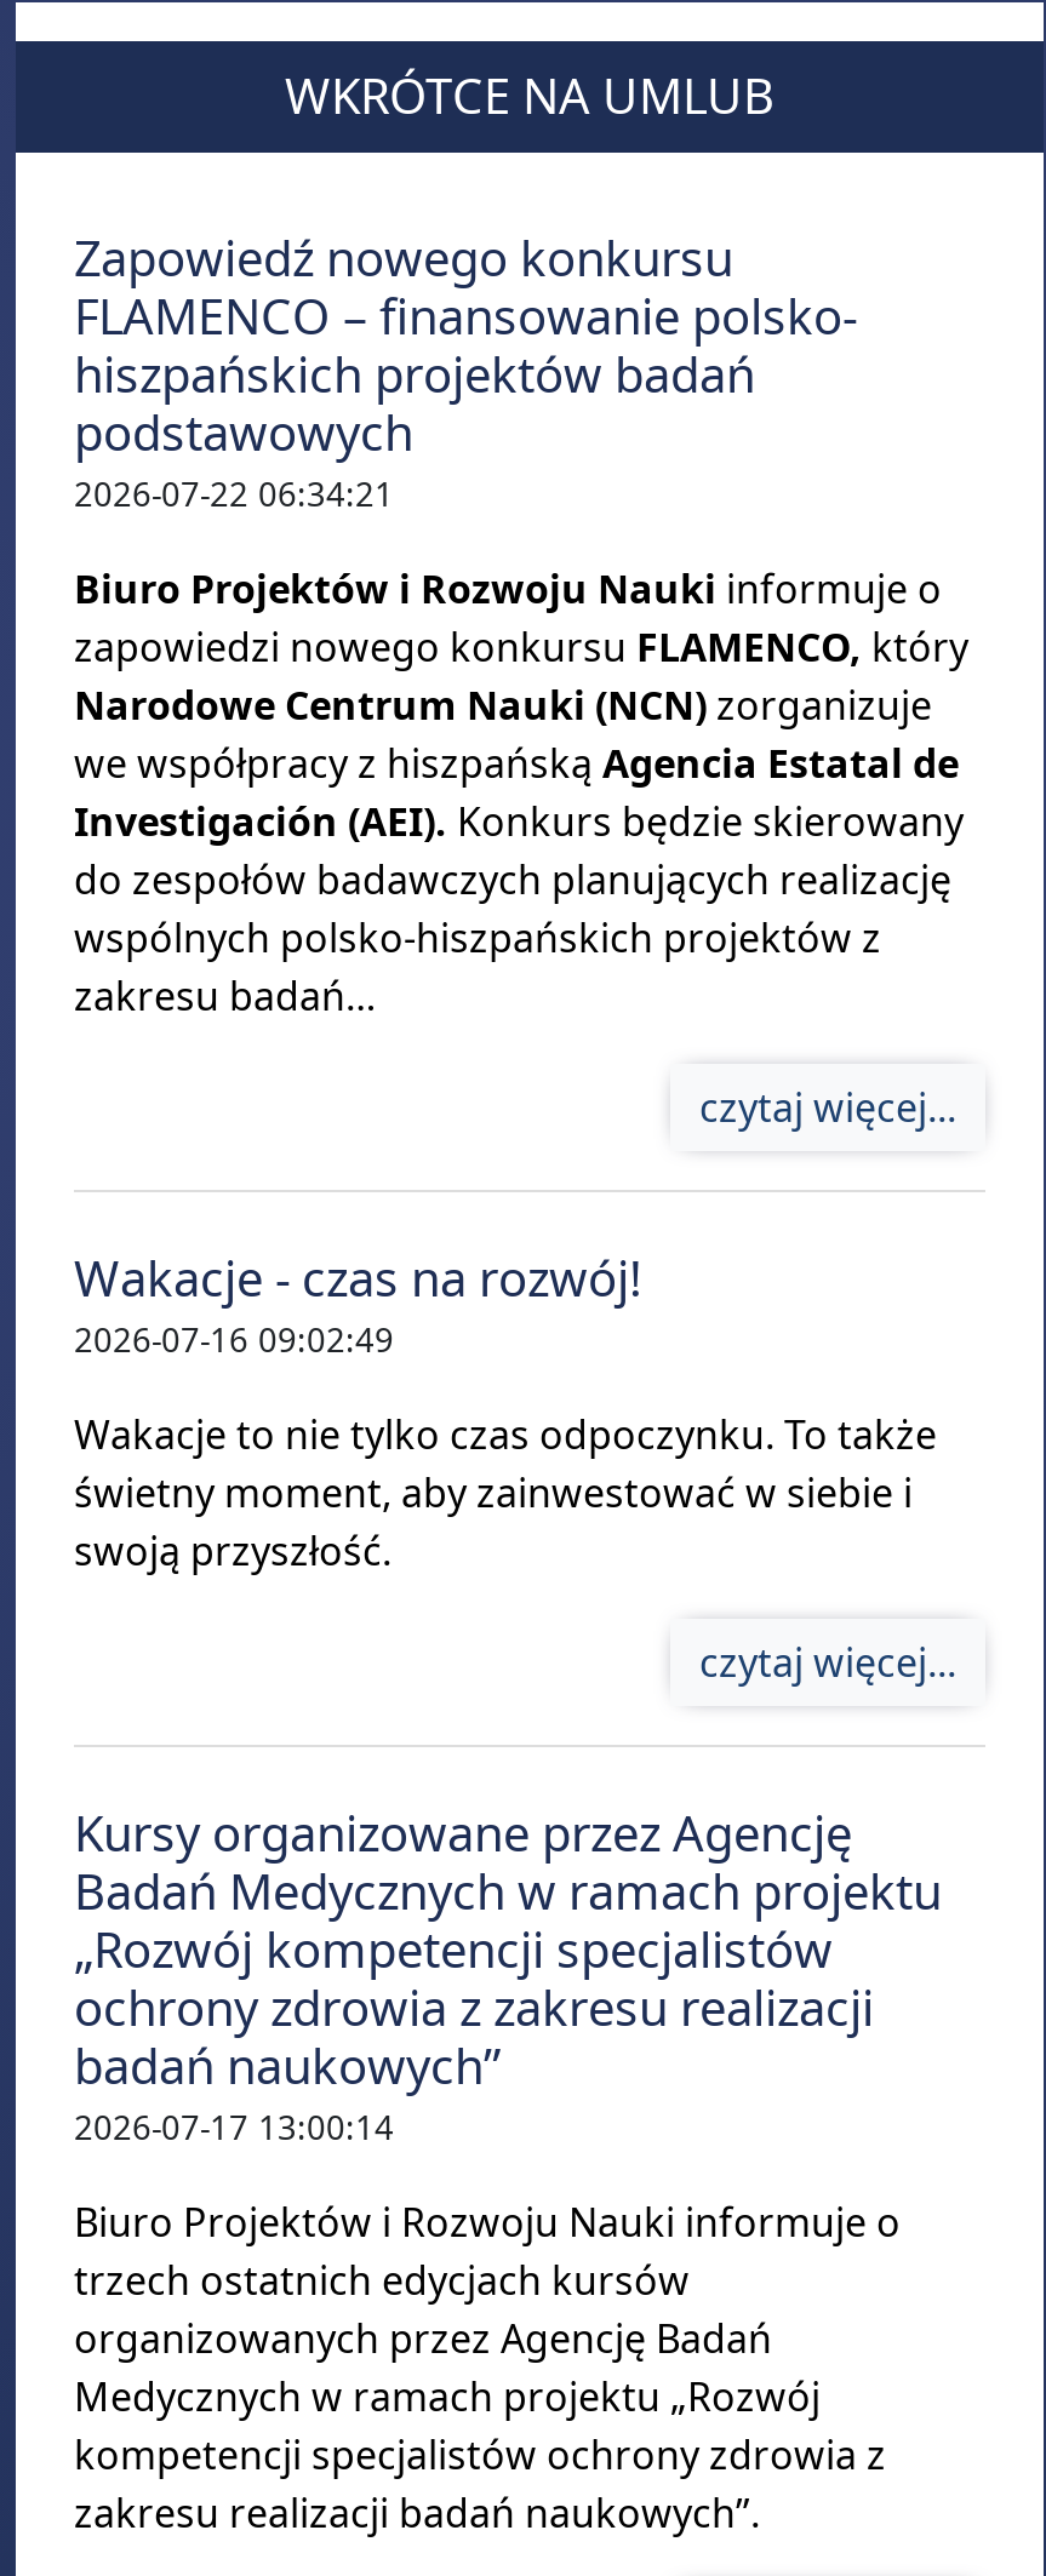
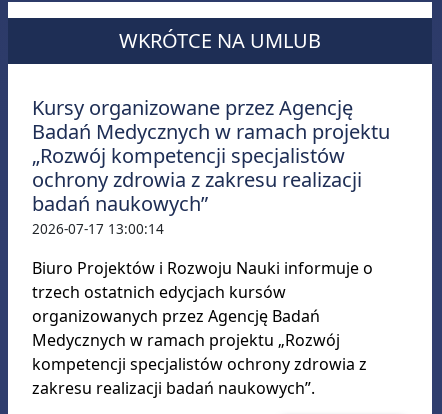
- Zapowiedź nowego konkursu
- FLAMENCO – finansowanie polsko-
- hiszpańskich projektów badań
- podstawowych
- 2026-07-22 06:34:21
- Biuro Projektów i Rozwoju Nauki informuje o
- zapowiedzi nowego konkursu FLAMENCO, który
- Narodowe Centrum Nauki (NCN) zorganizuje
- we współpracy z hiszpańską Agencia Estatal de
- Investigación (AEI). Konkurs będzie skierowany
- do zespołów badawczych planujących realizację
- wspólnych polsko-hiszpańskich projektów z
- zakresu badań…
- czytaj więcej...
- Wakacje - czas na rozwój!
- 2026-07-16 09:02:49
- Wakacje to nie tylko czas odpoczynku. To także
- świetny moment, aby zainwestować w siebie i
- swoją przyszłość.
- czytaj więcej...
